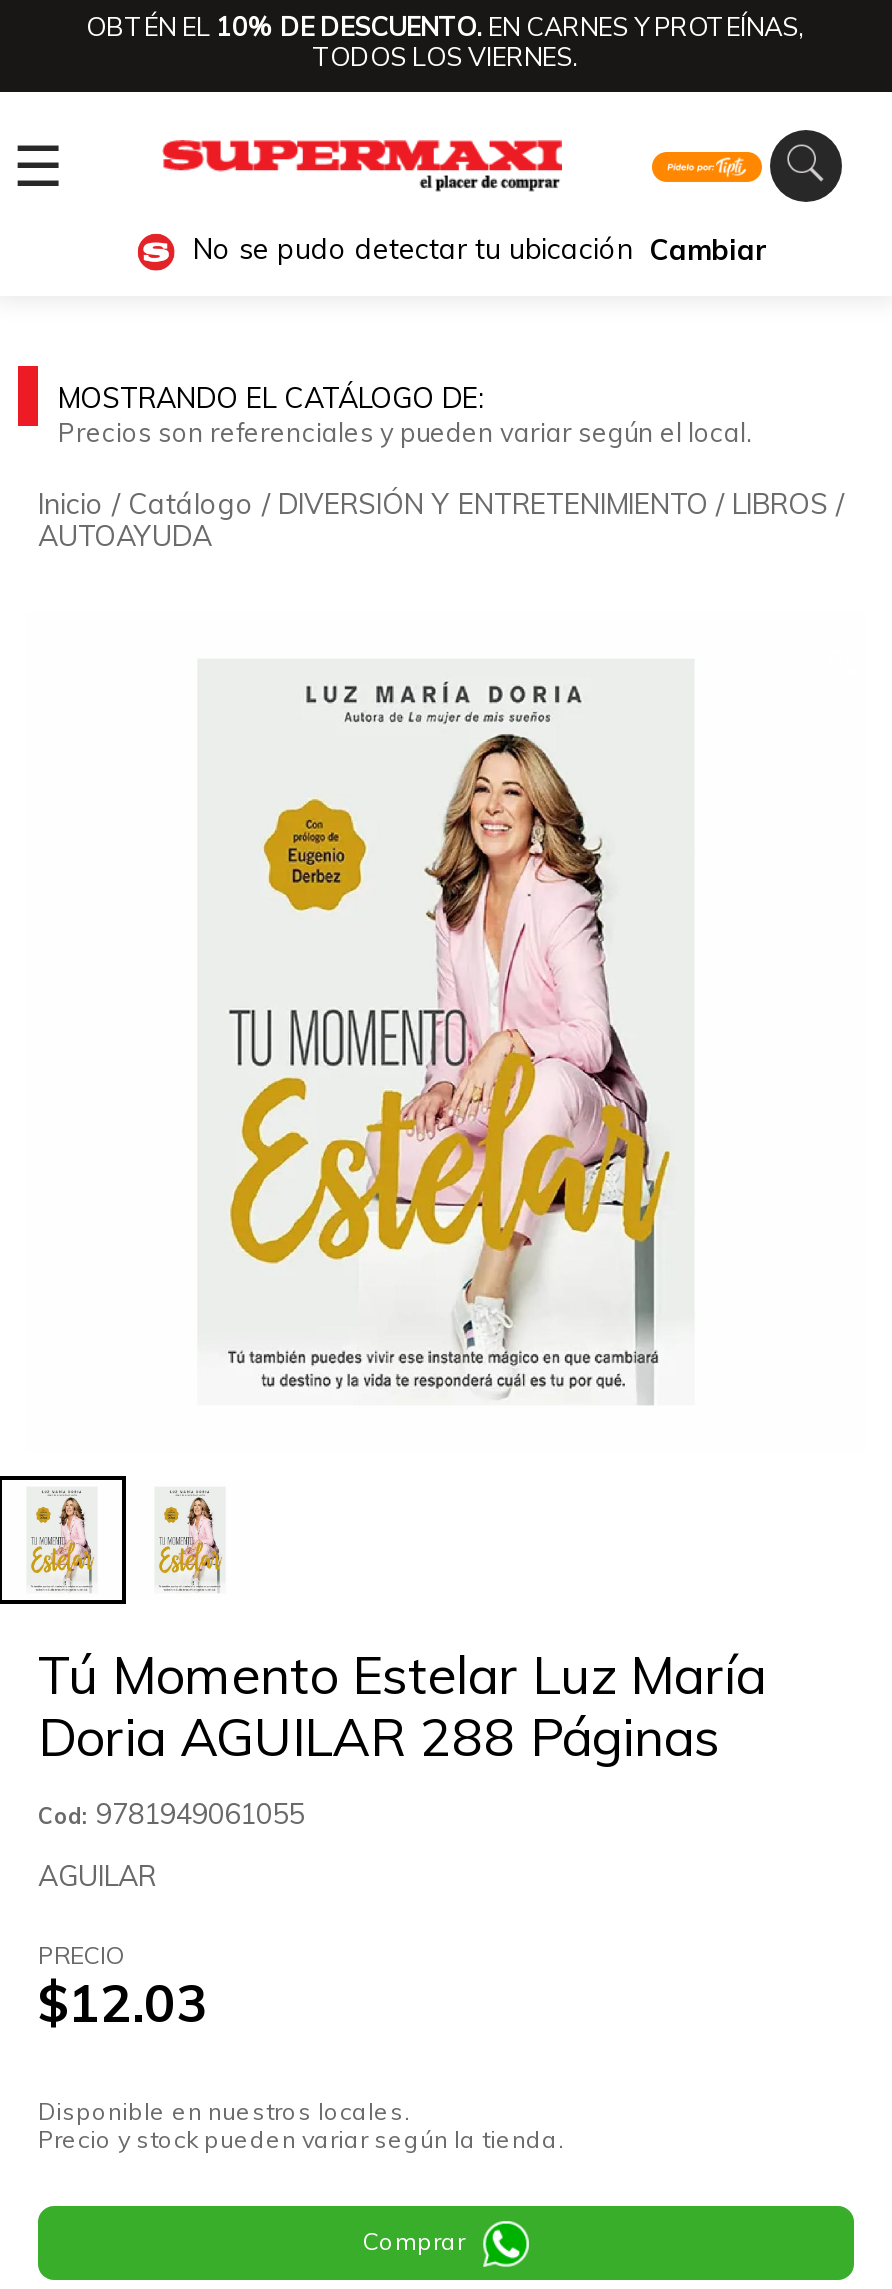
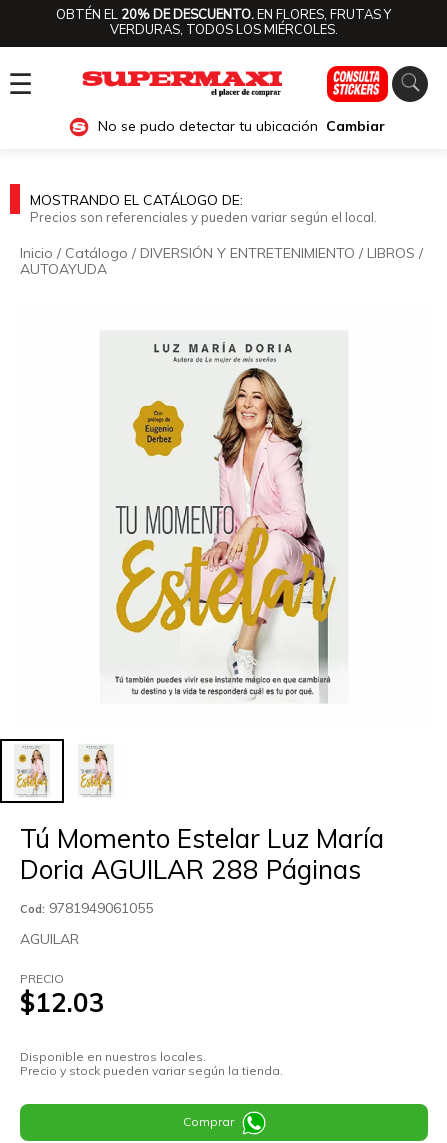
- OBTÉN EL 10% DE DESCUENTO. EN CARNES Y PROTEÍNAS,
- TODOS LOS VIERNES.
+ OBTÉN EL 20% DE DESCUENTO. EN FLORES, FRUTAS Y
+ VERDURAS, TODOS LOS MIÉRCOLES.

- [image]
+ [image]
